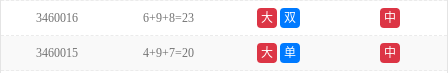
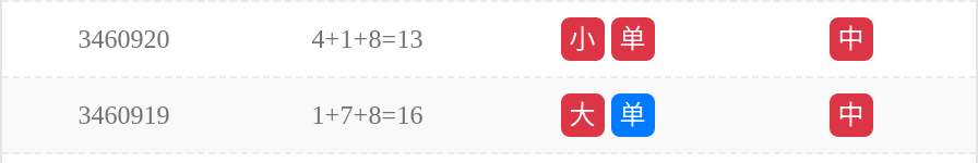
- 3460016
- 6+9+8=23
- 大
- 双
+ 3460920
+ 4+1+8=13
+ 小
+ 单

- 3460015
+ 3460919

- 4+9+7=20
+ 1+7+8=16
